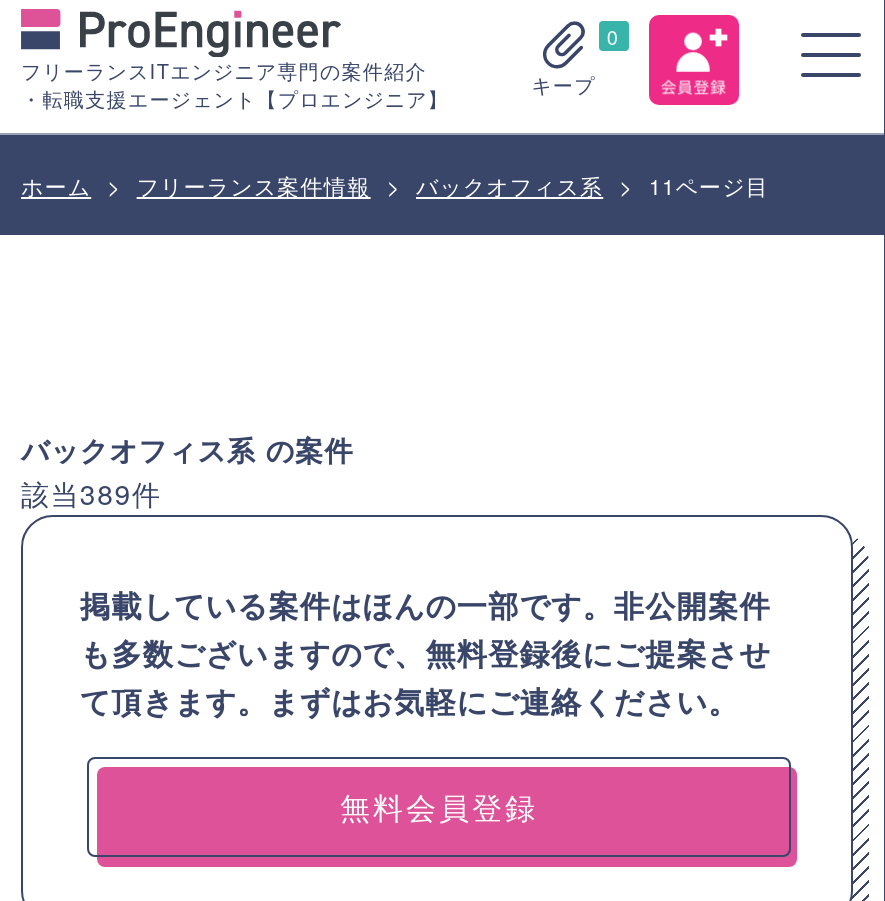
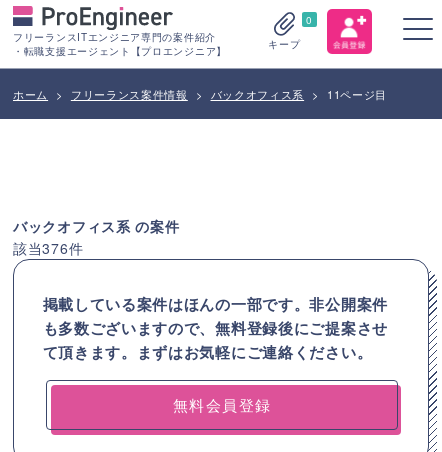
- 該当389件
+ 該当376件
